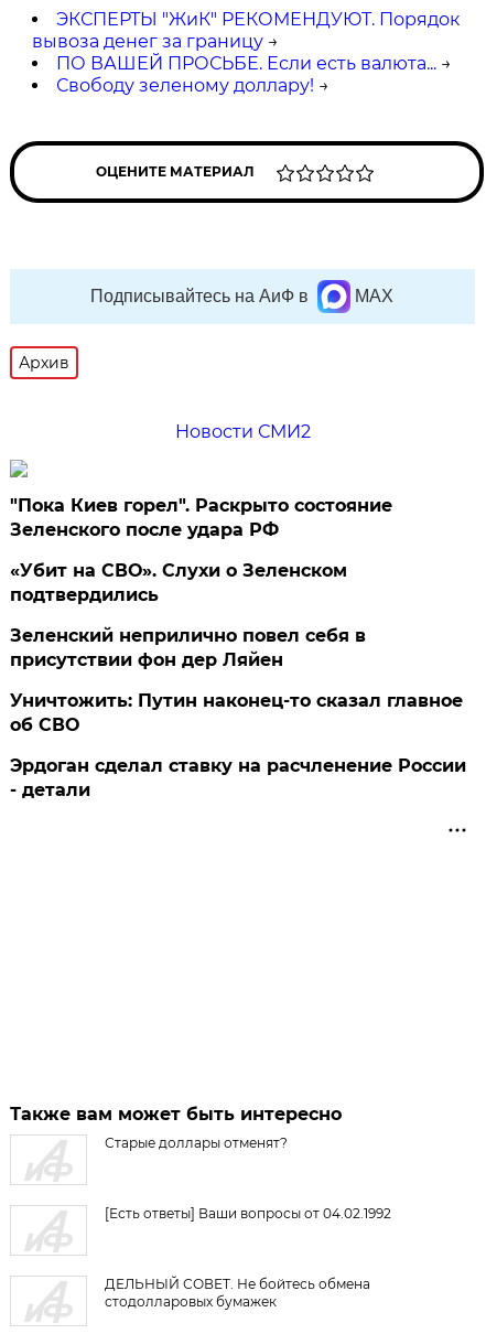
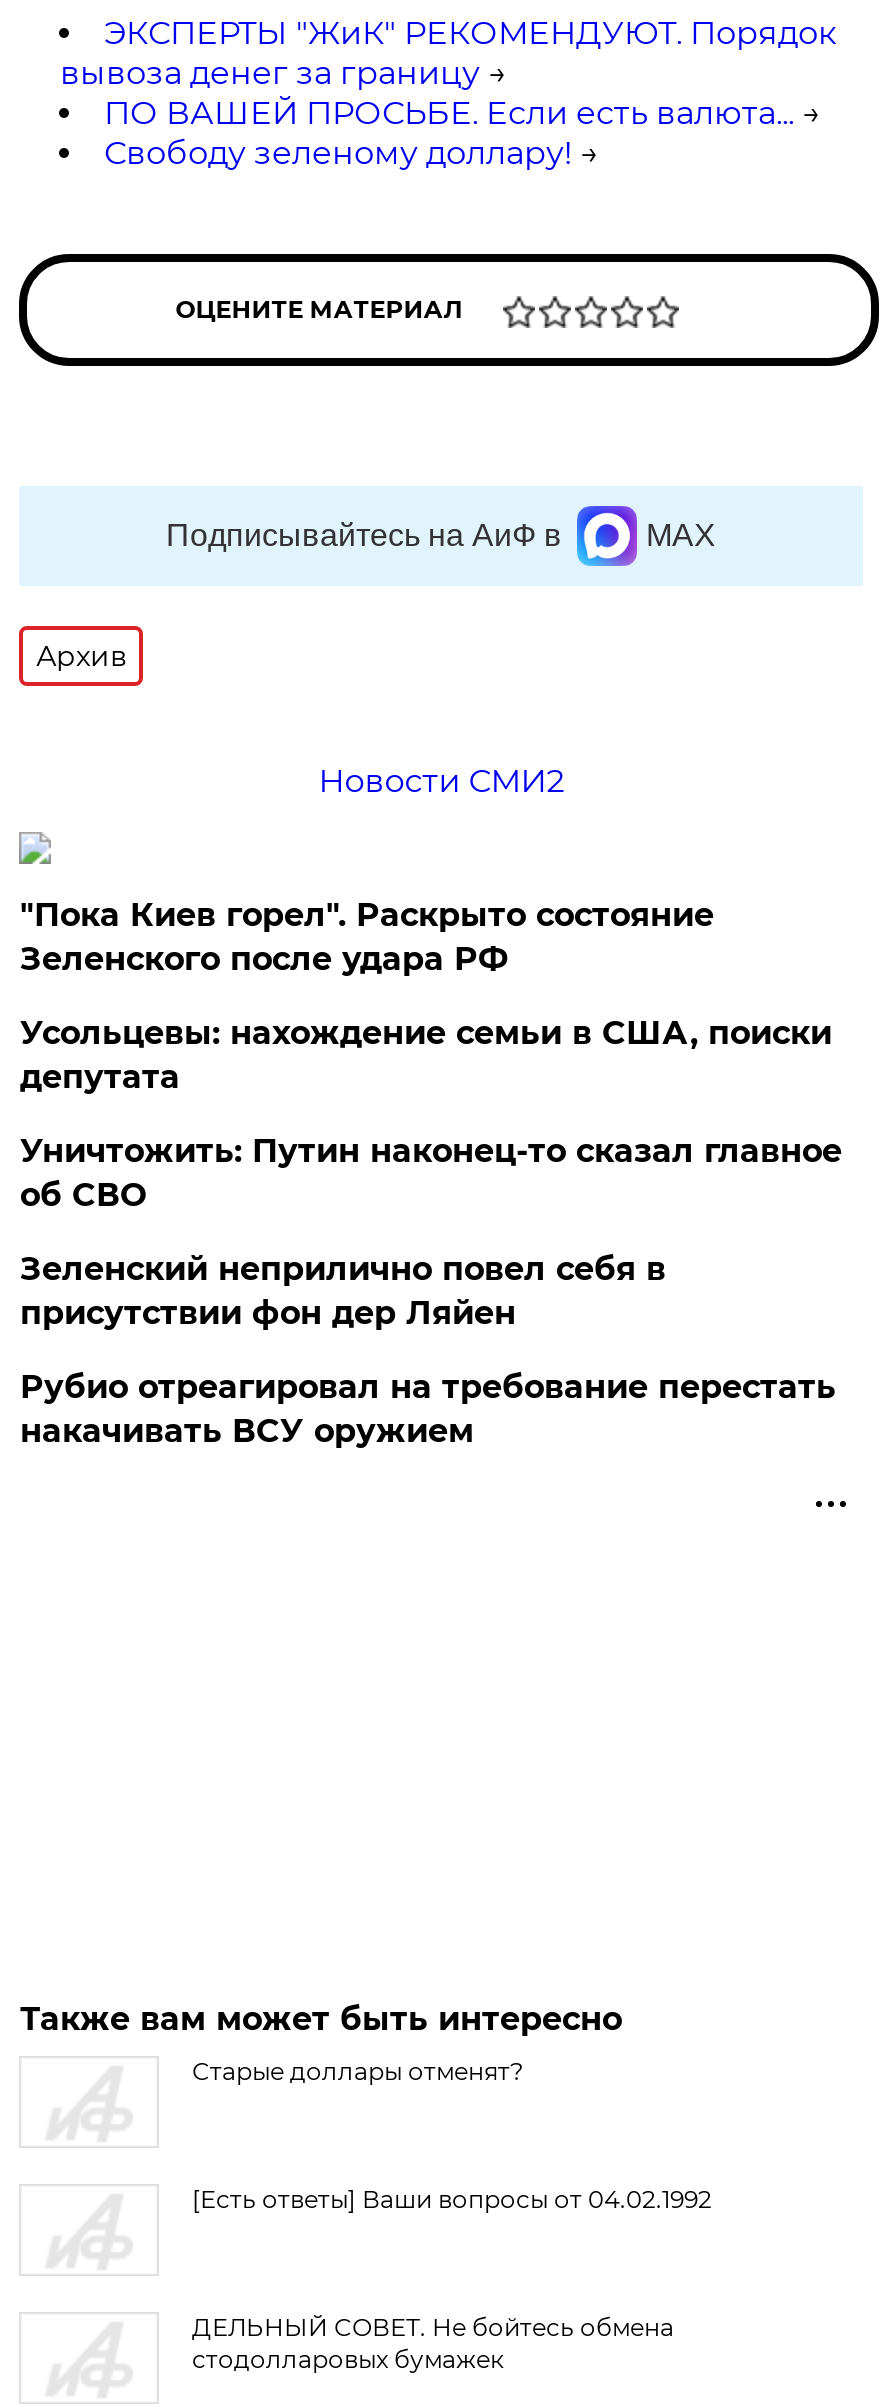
- «Убит на СВО». Слухи о Зеленском
- подтвердились
+ Усольцевы: нахождение семьи в США, поиски
+ депутата

moved down: Зеленский неприлично повел cебя в | присутствии фон дер Ляйен

moved up: Уничтожить: Путин наконец-то сказал главное | об СВО

- Эрдоган сделал ставку на расчленение России
- - детали
+ Рубио отреагировал на требование перестать
+ накачивать ВСУ оружием
